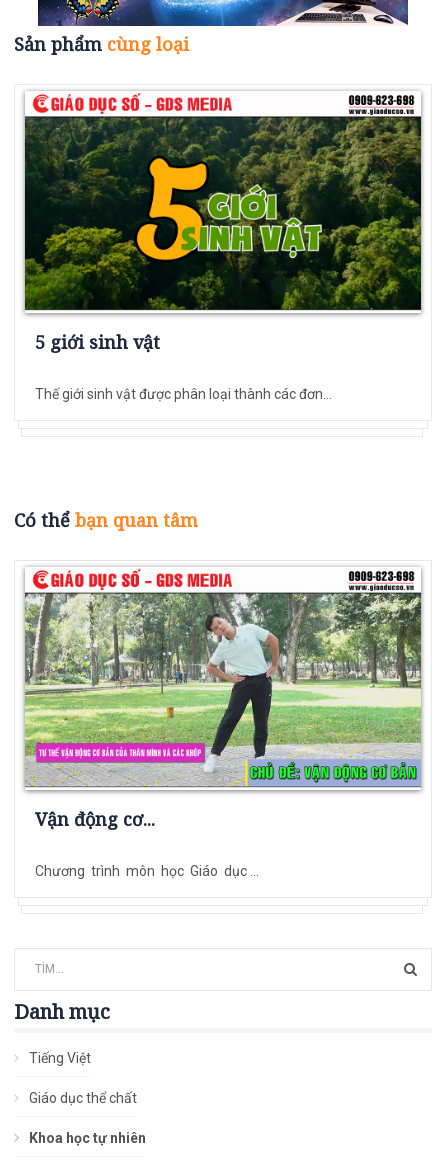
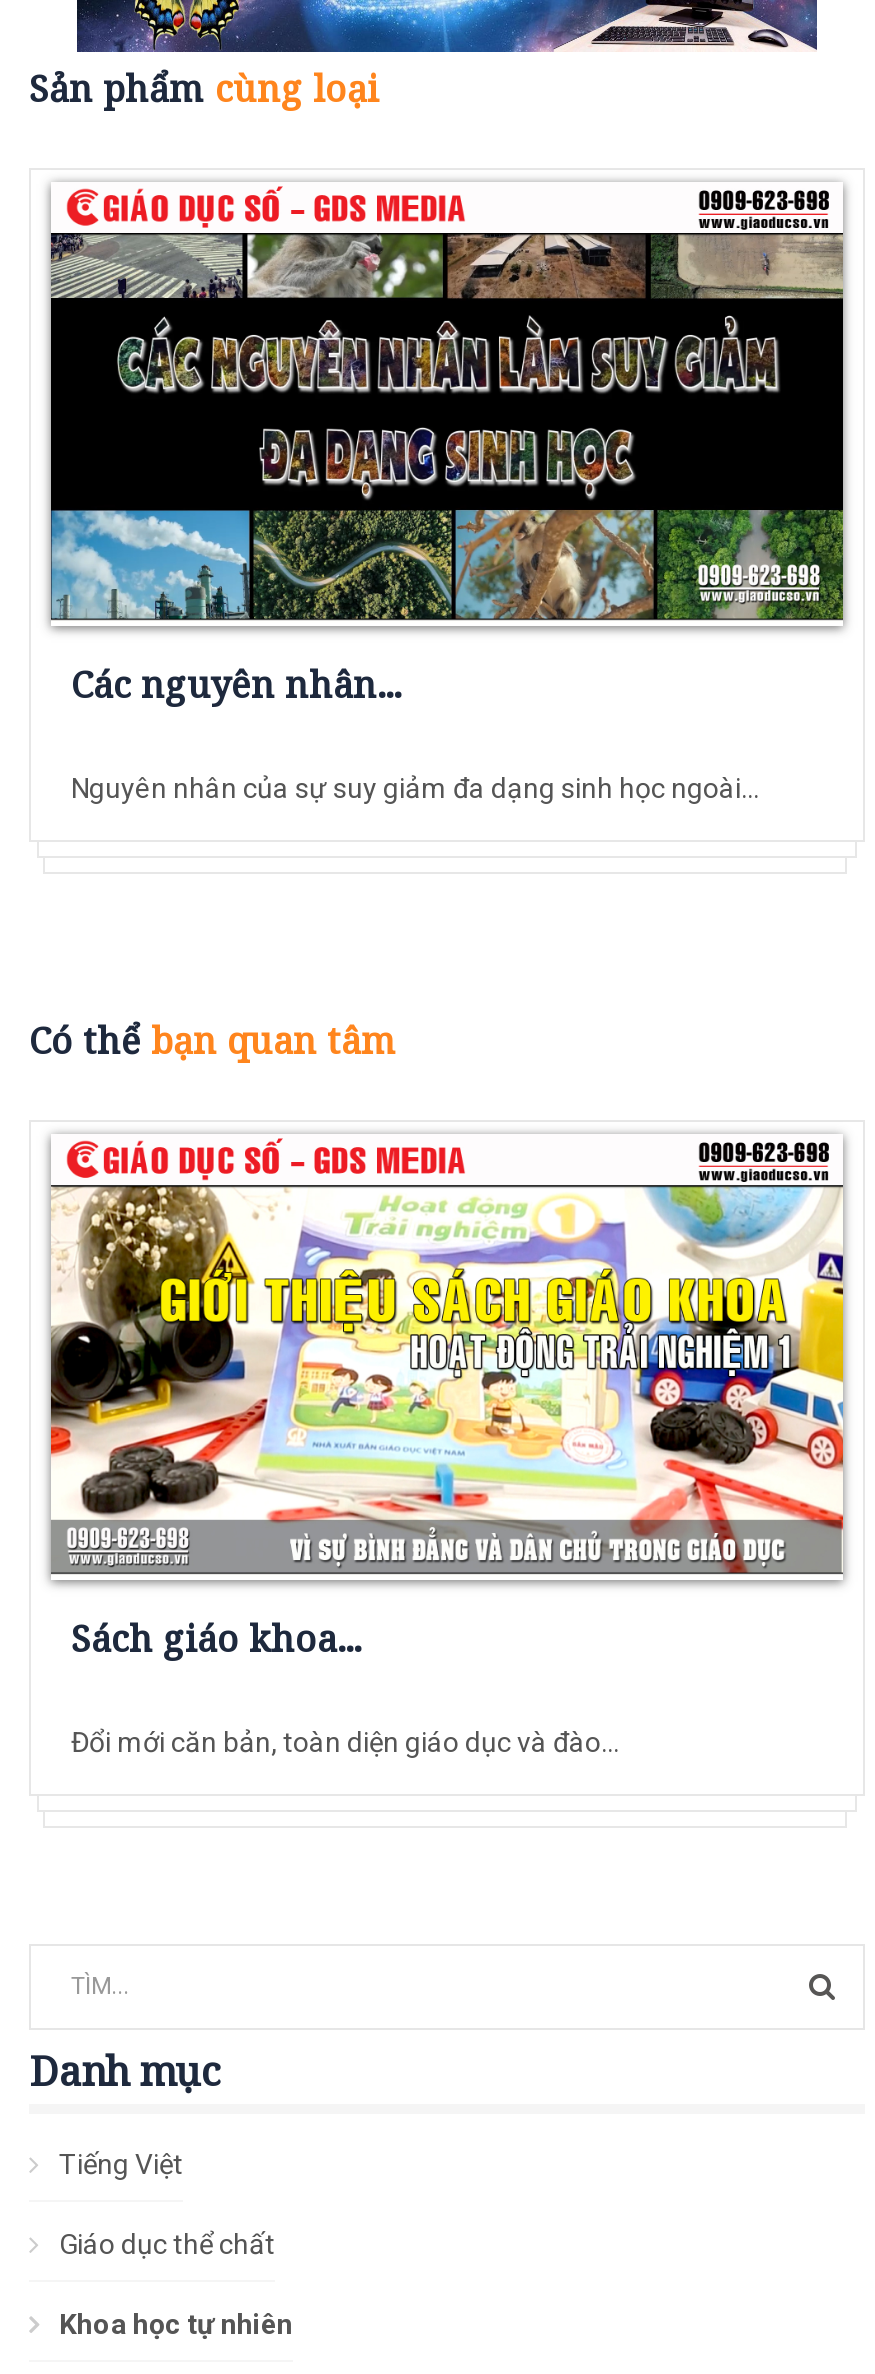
- [image]
- 5 giới sinh vật
+ [image]
+ Các nguyên nhân...

- Thế giới sinh vật được phân loại thành các đơn...
+ Nguyên nhân của sự suy giảm đa dạng sinh học ngoài...

- [image]
- Vận động cơ...
+ [image]
+ Sách giáo khoa...

- Chương trình môn học Giáo dục ...
+ Đổi mới căn bản, toàn diện giáo dục và đào...
